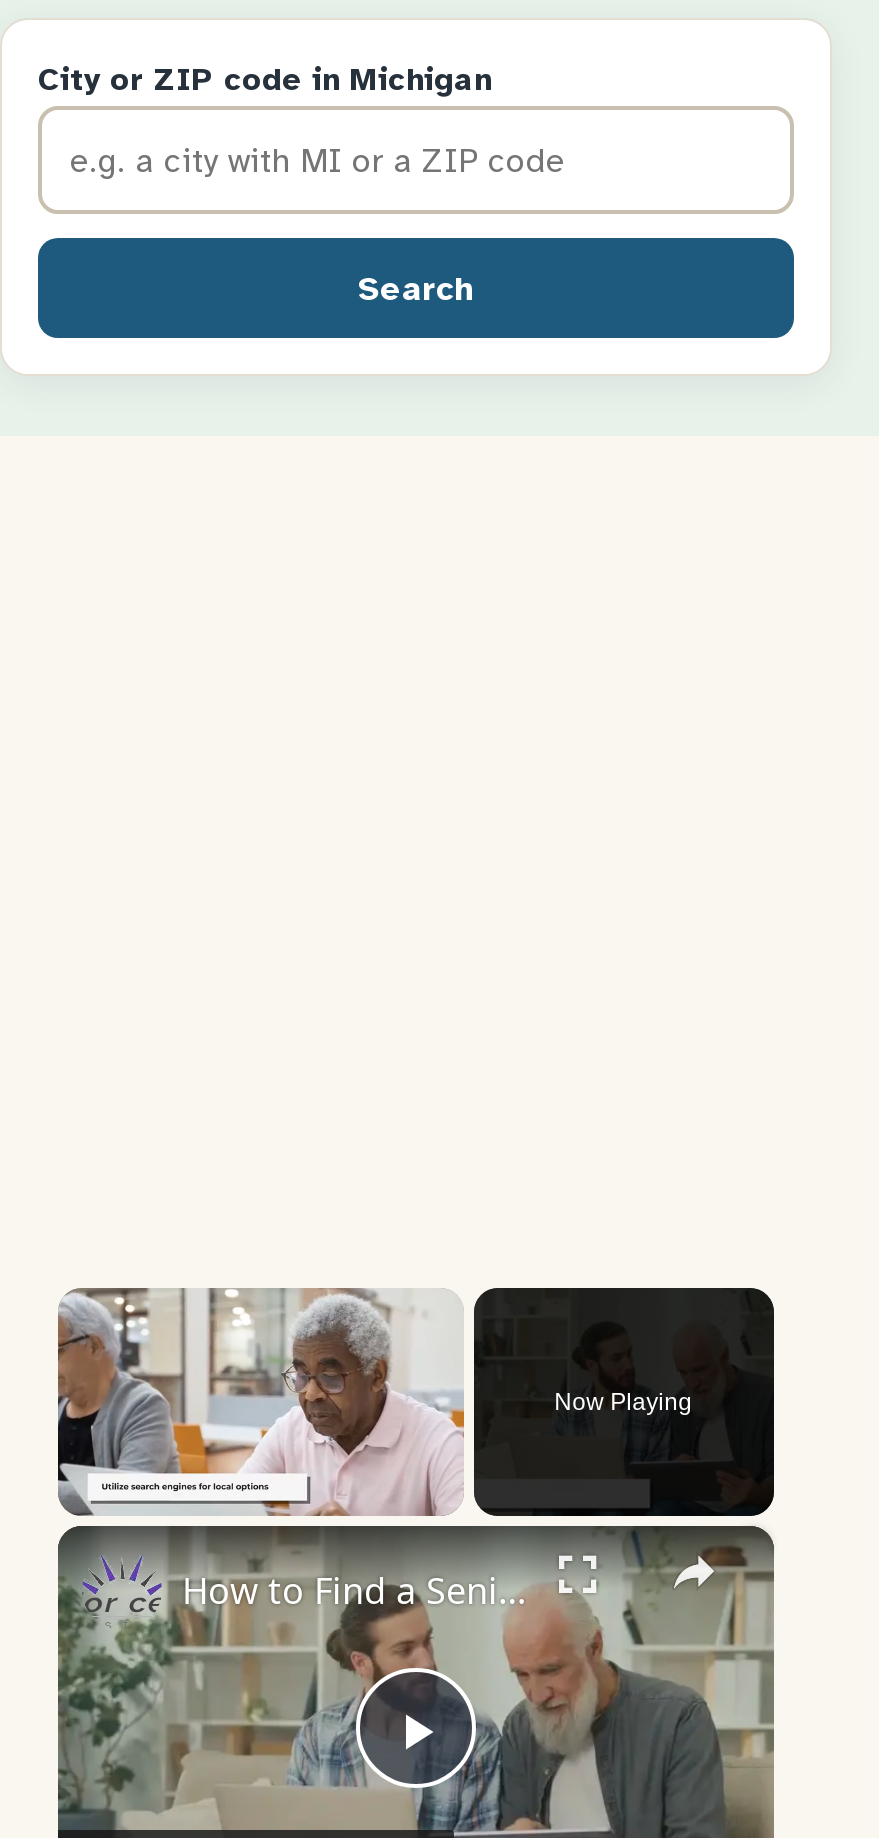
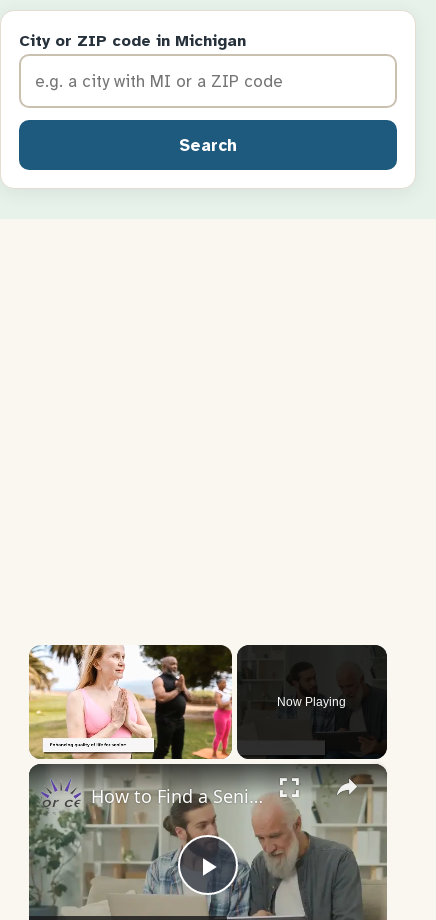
- [image]
+ [image]
